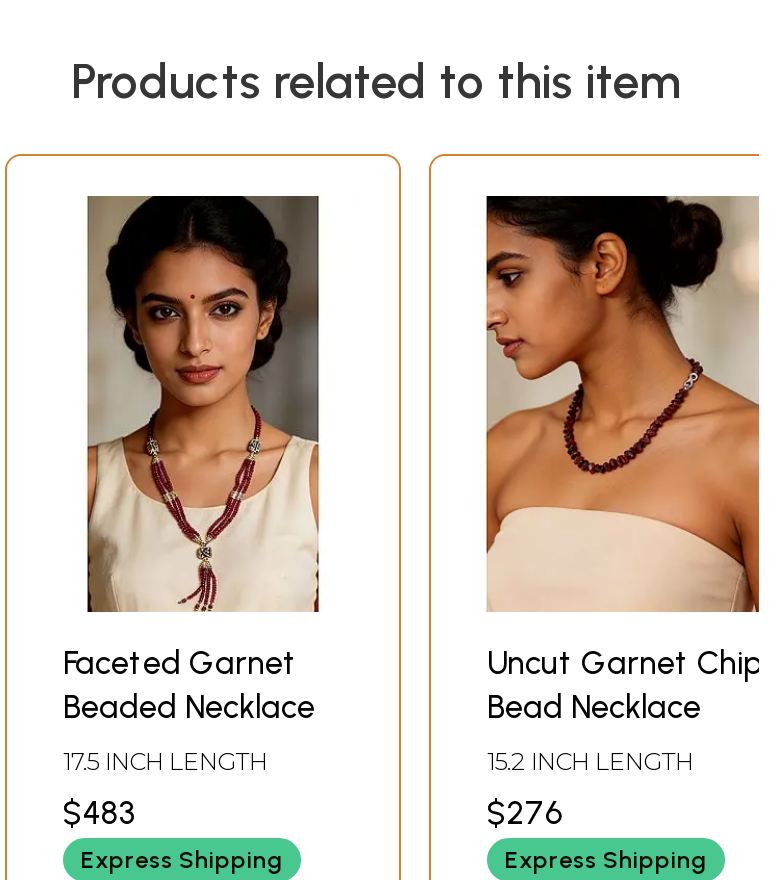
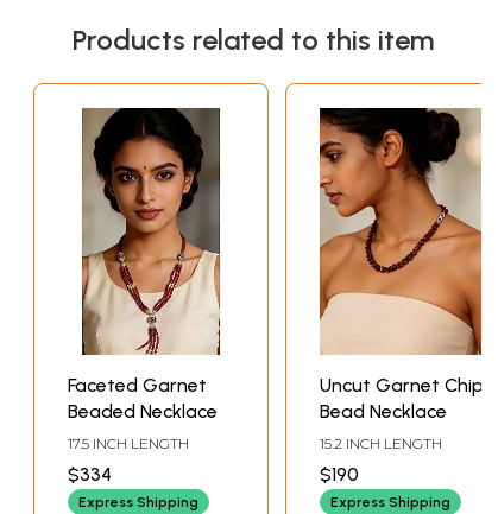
- $483
+ $334

- $276
+ $190
